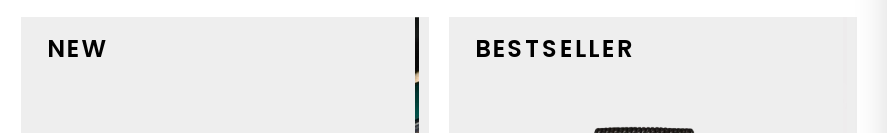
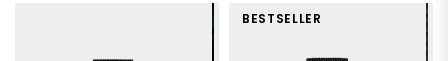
- NEW
